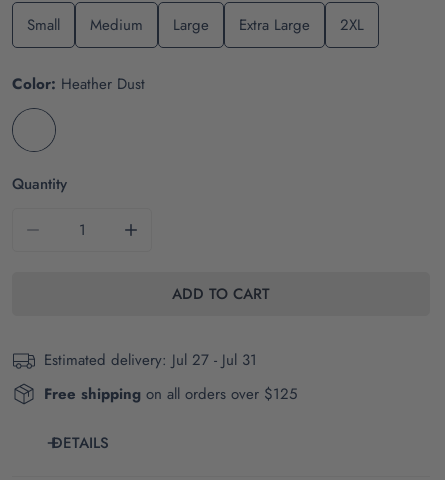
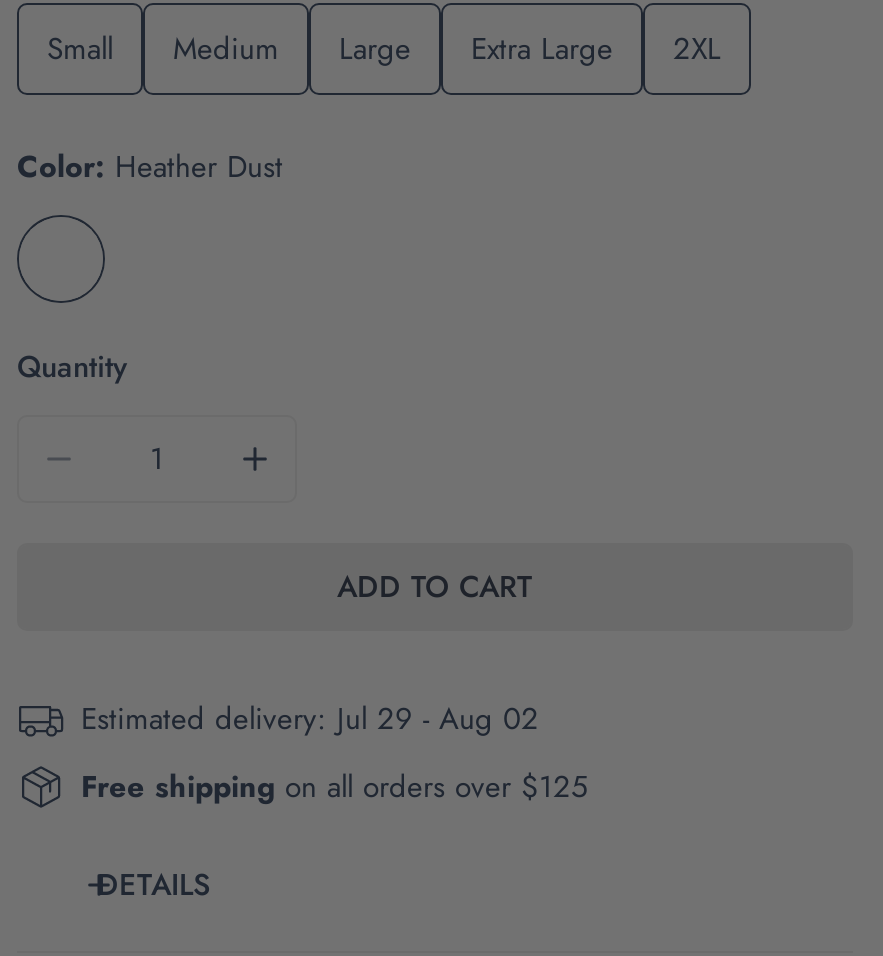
- Estimated delivery: Jul 27 - Jul 31
+ Estimated delivery: Jul 29 - Aug 02
